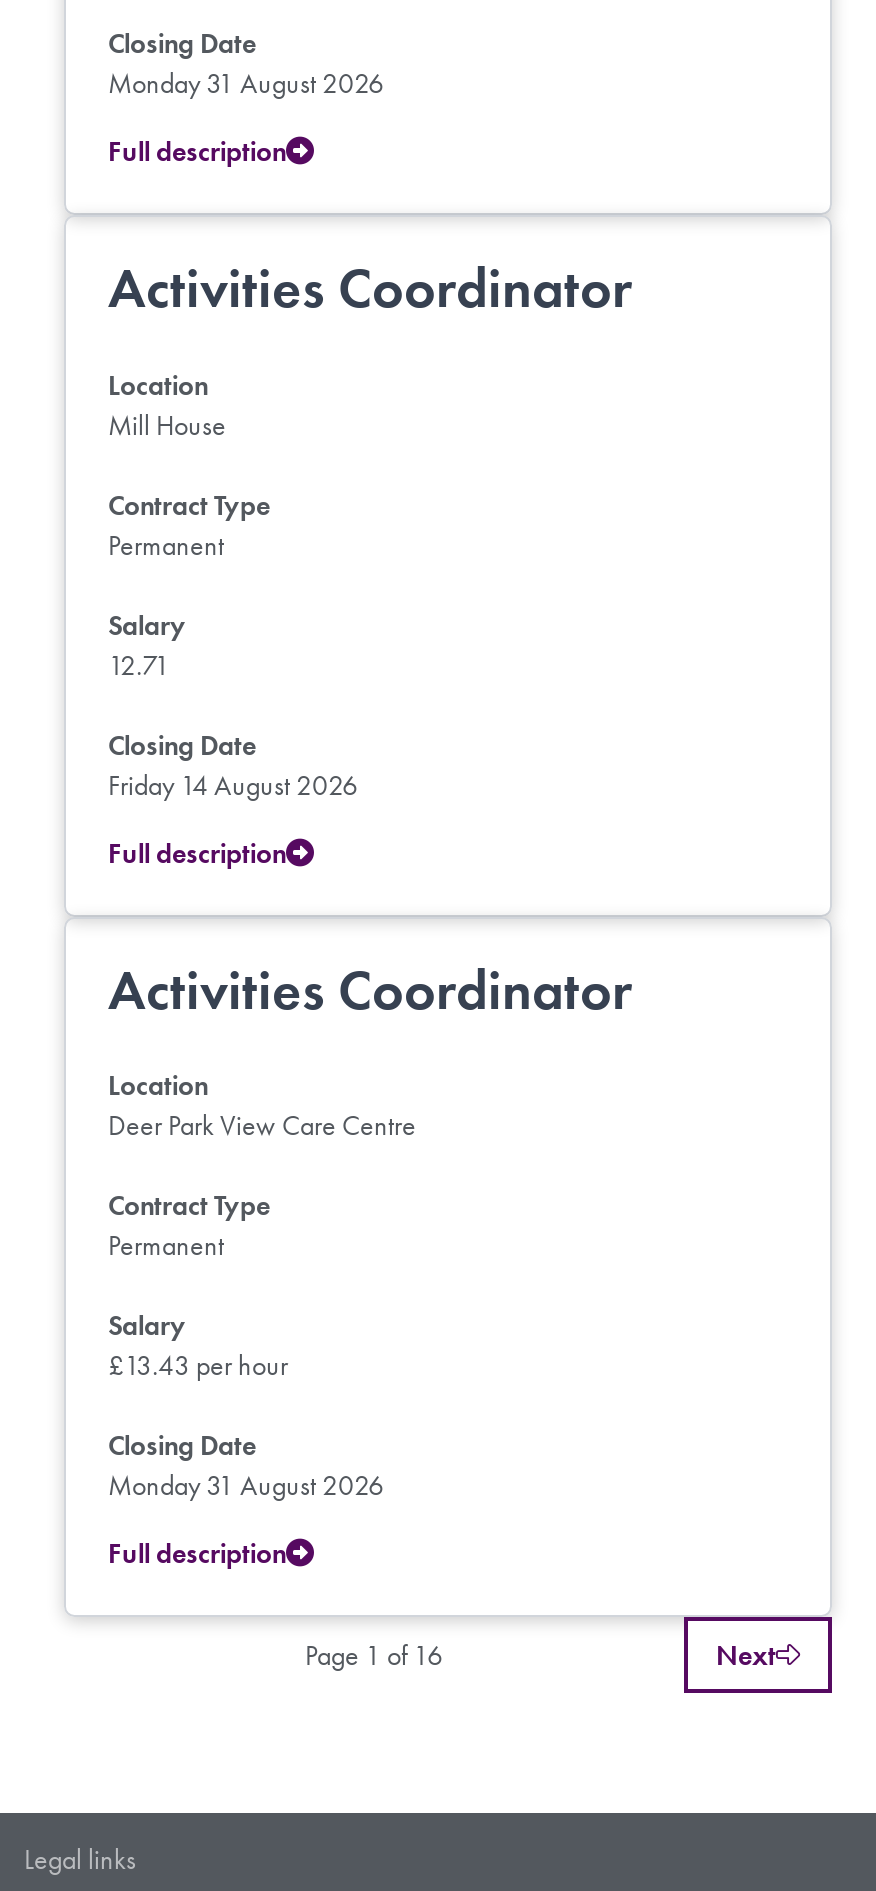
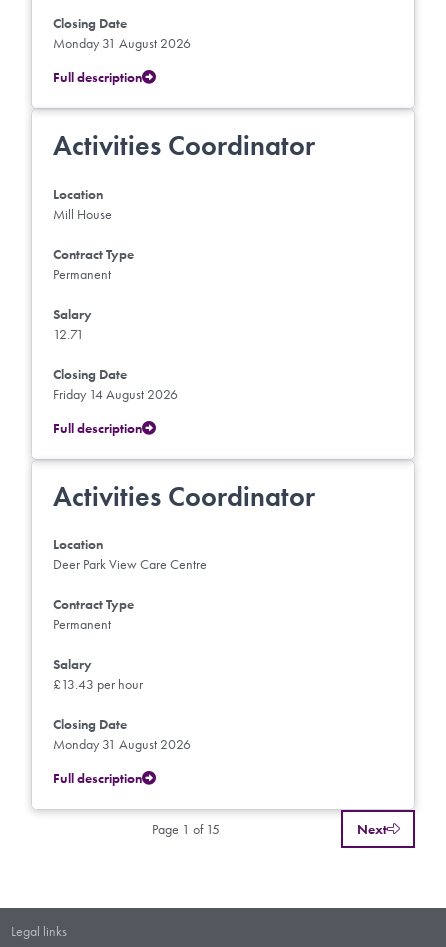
- Page 1 of 16
+ Page 1 of 15
